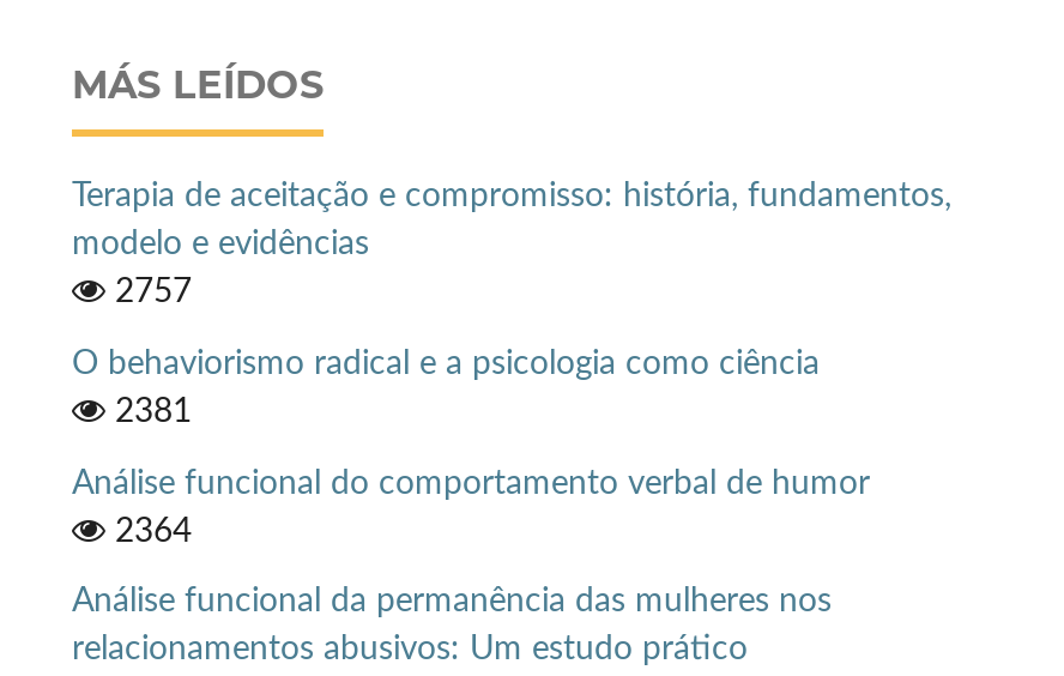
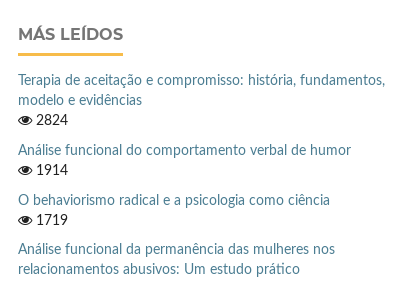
- 2757
- 2381
+ 2824

moved down: O behaviorismo radical e a psicologia como ciência

moved up: Análise funcional do comportamento verbal de humor

- 2364
+ 1914
+ 1719
